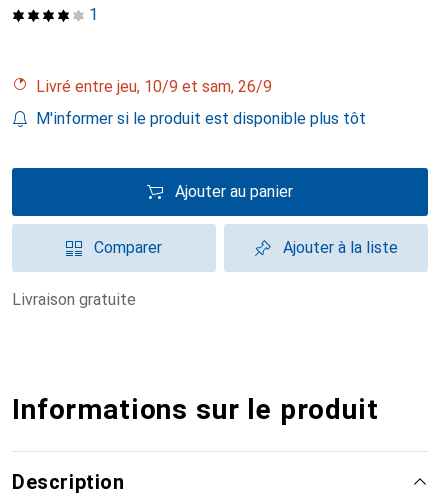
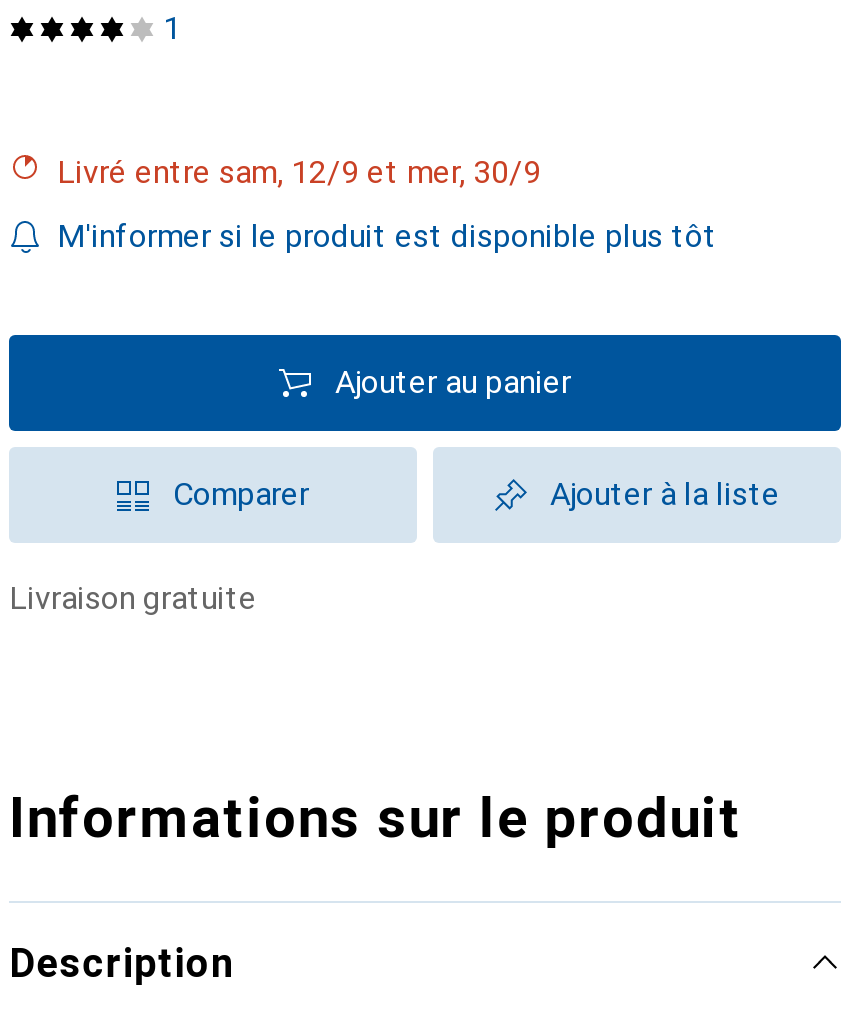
- Livré entre jeu, 10/9 et sam, 26/9
+ Livré entre sam, 12/9 et mer, 30/9
